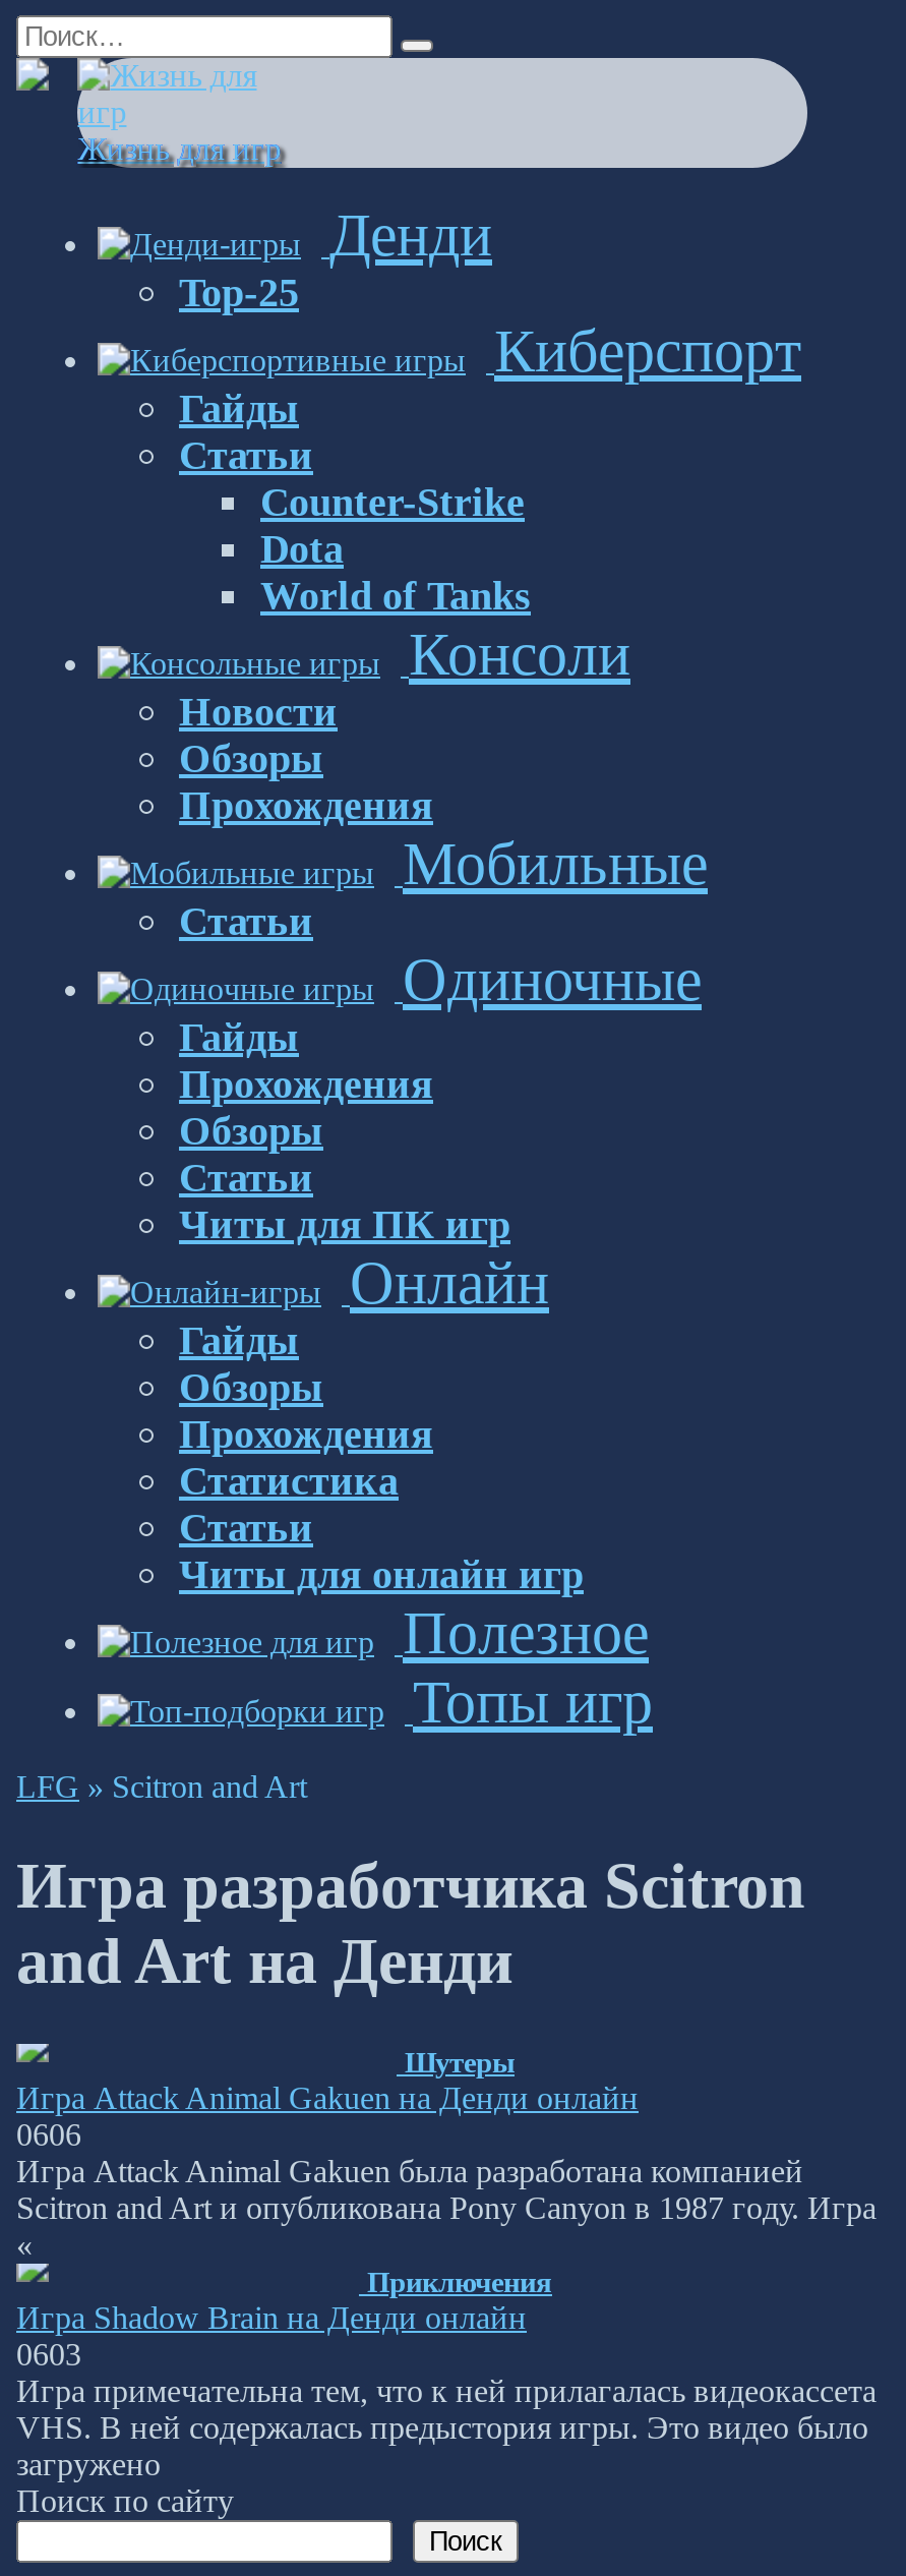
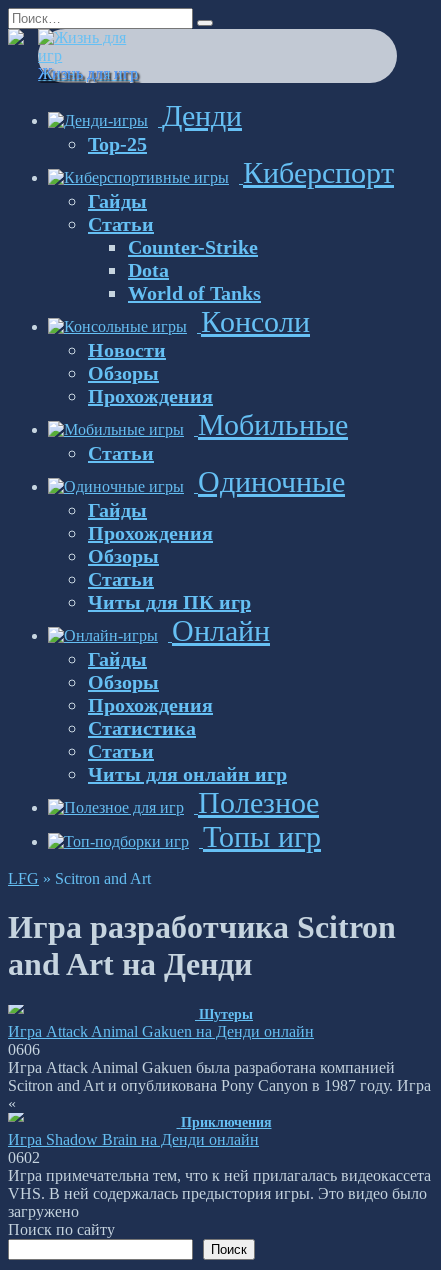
- 0603
+ 0602
